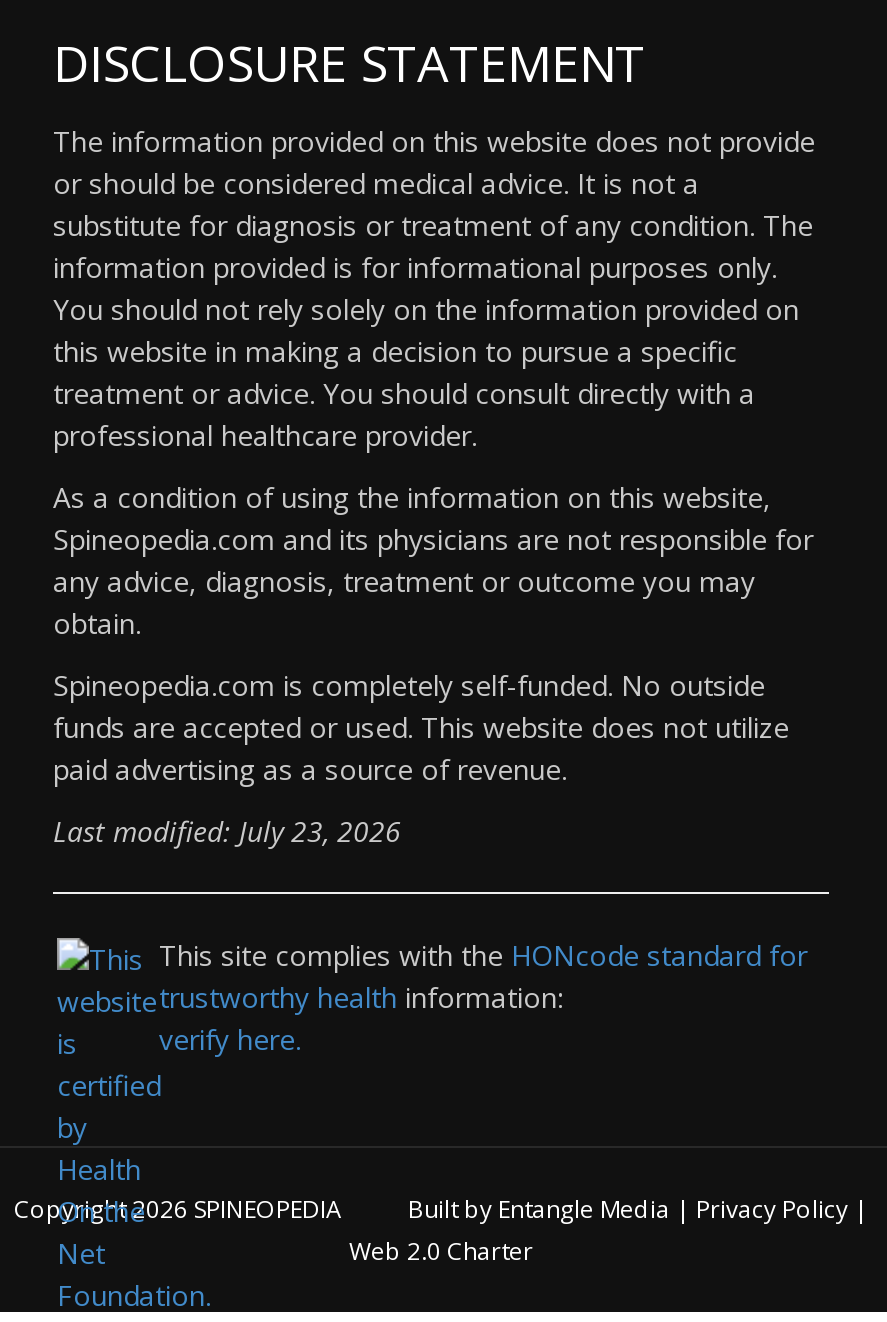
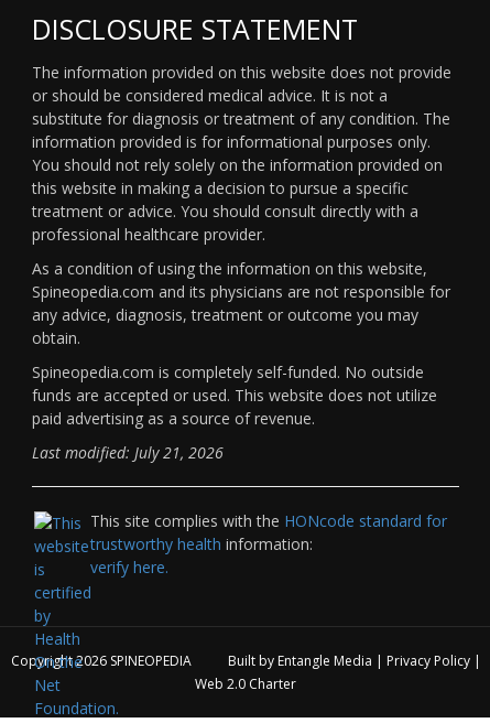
- Last modified: July 23, 2026
+ Last modified: July 21, 2026
